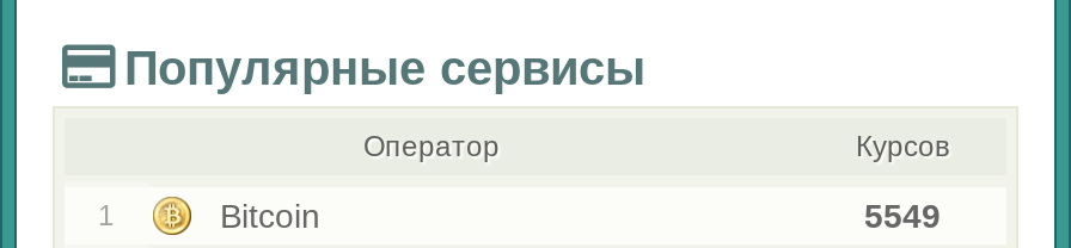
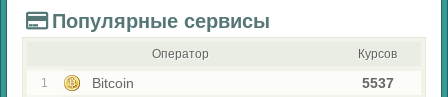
- 5549
+ 5537
